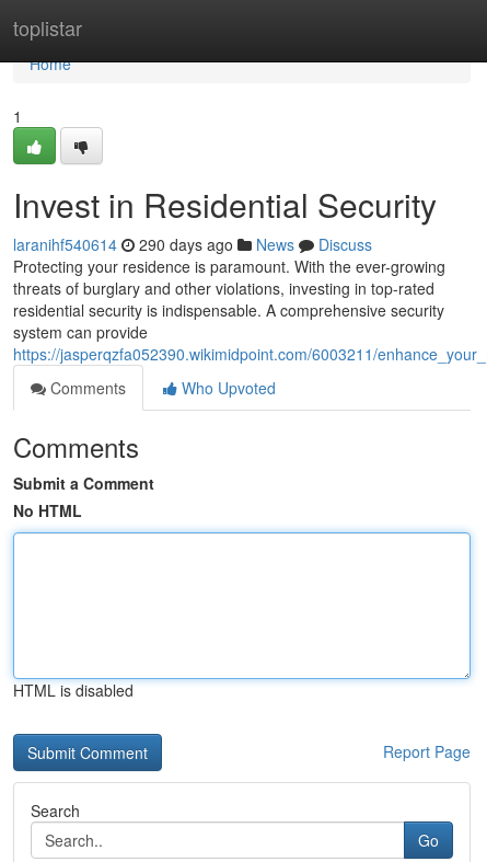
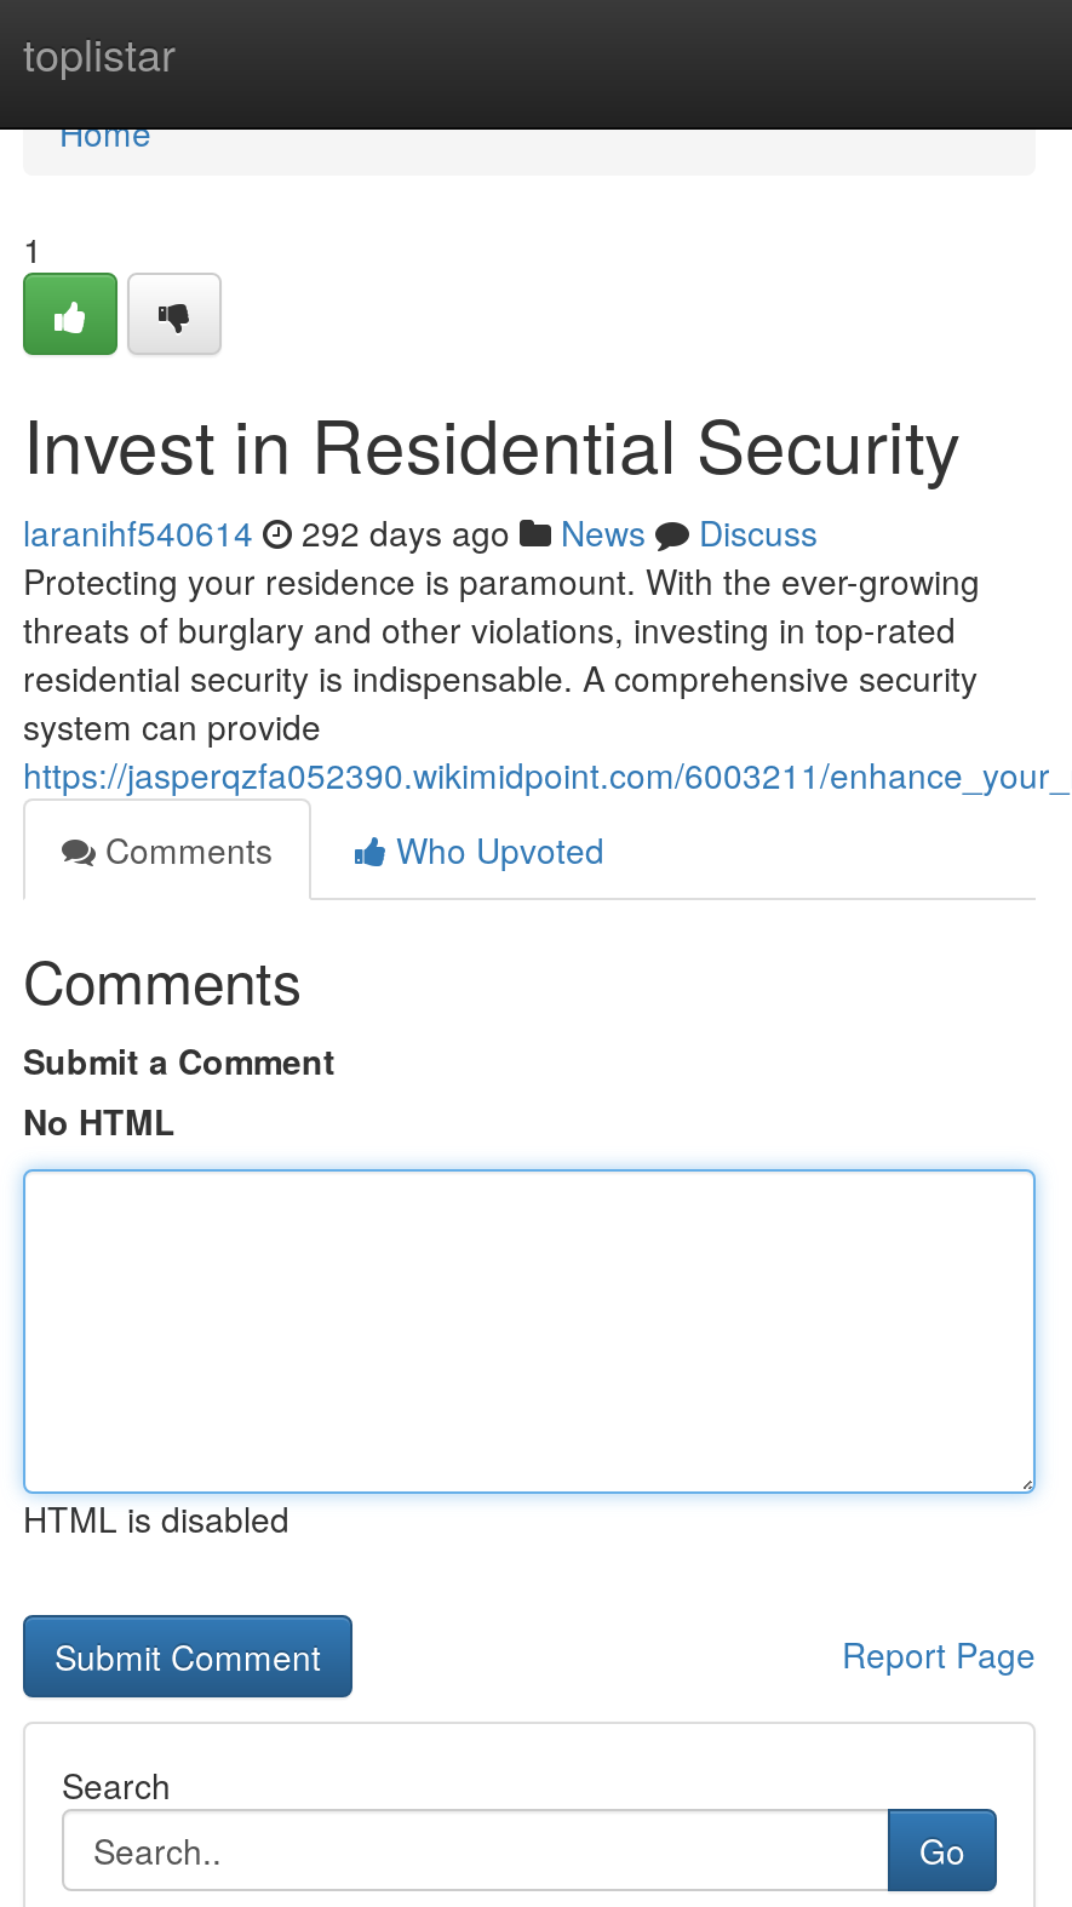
- laranihf540614 290 days ago News Discuss
+ laranihf540614 292 days ago News Discuss
